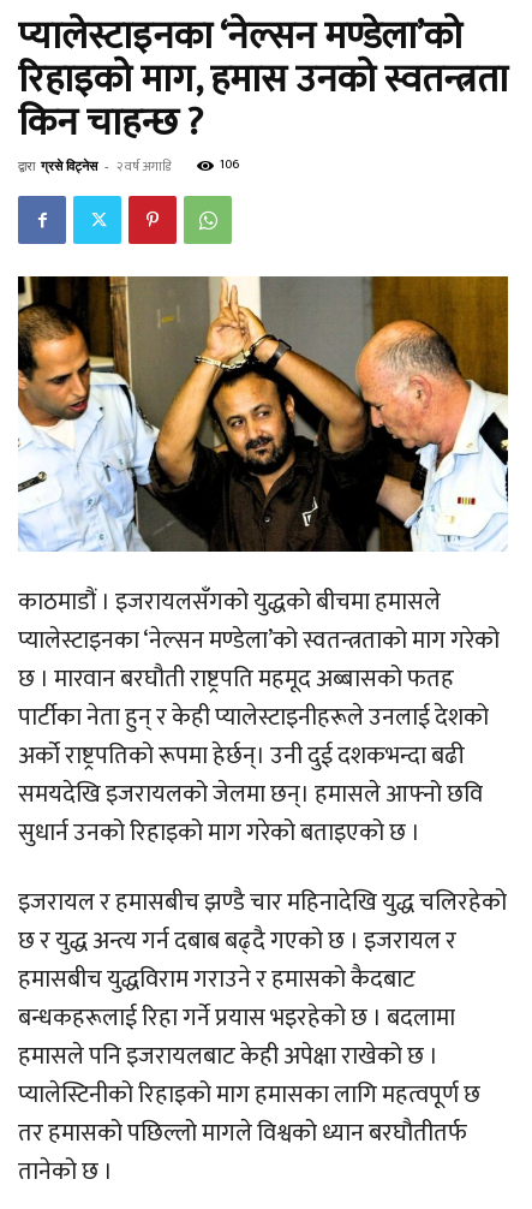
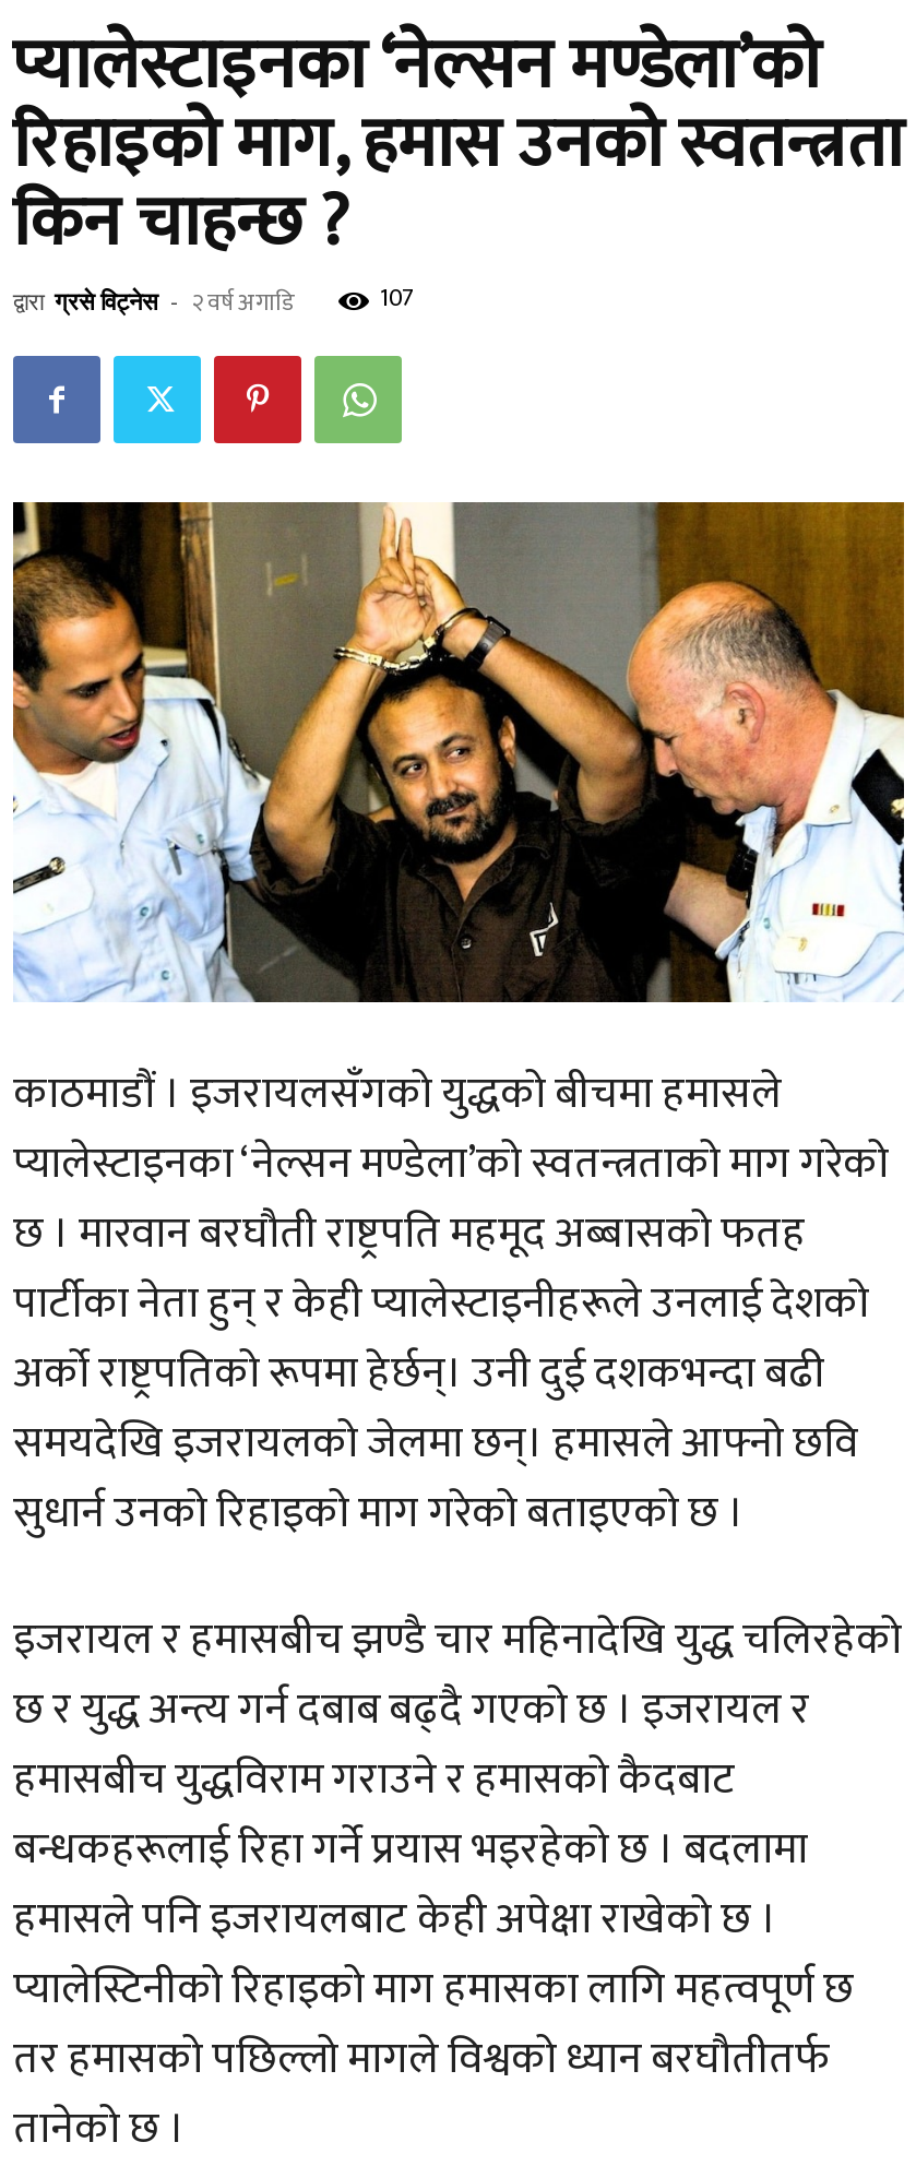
- 106
+ 107
